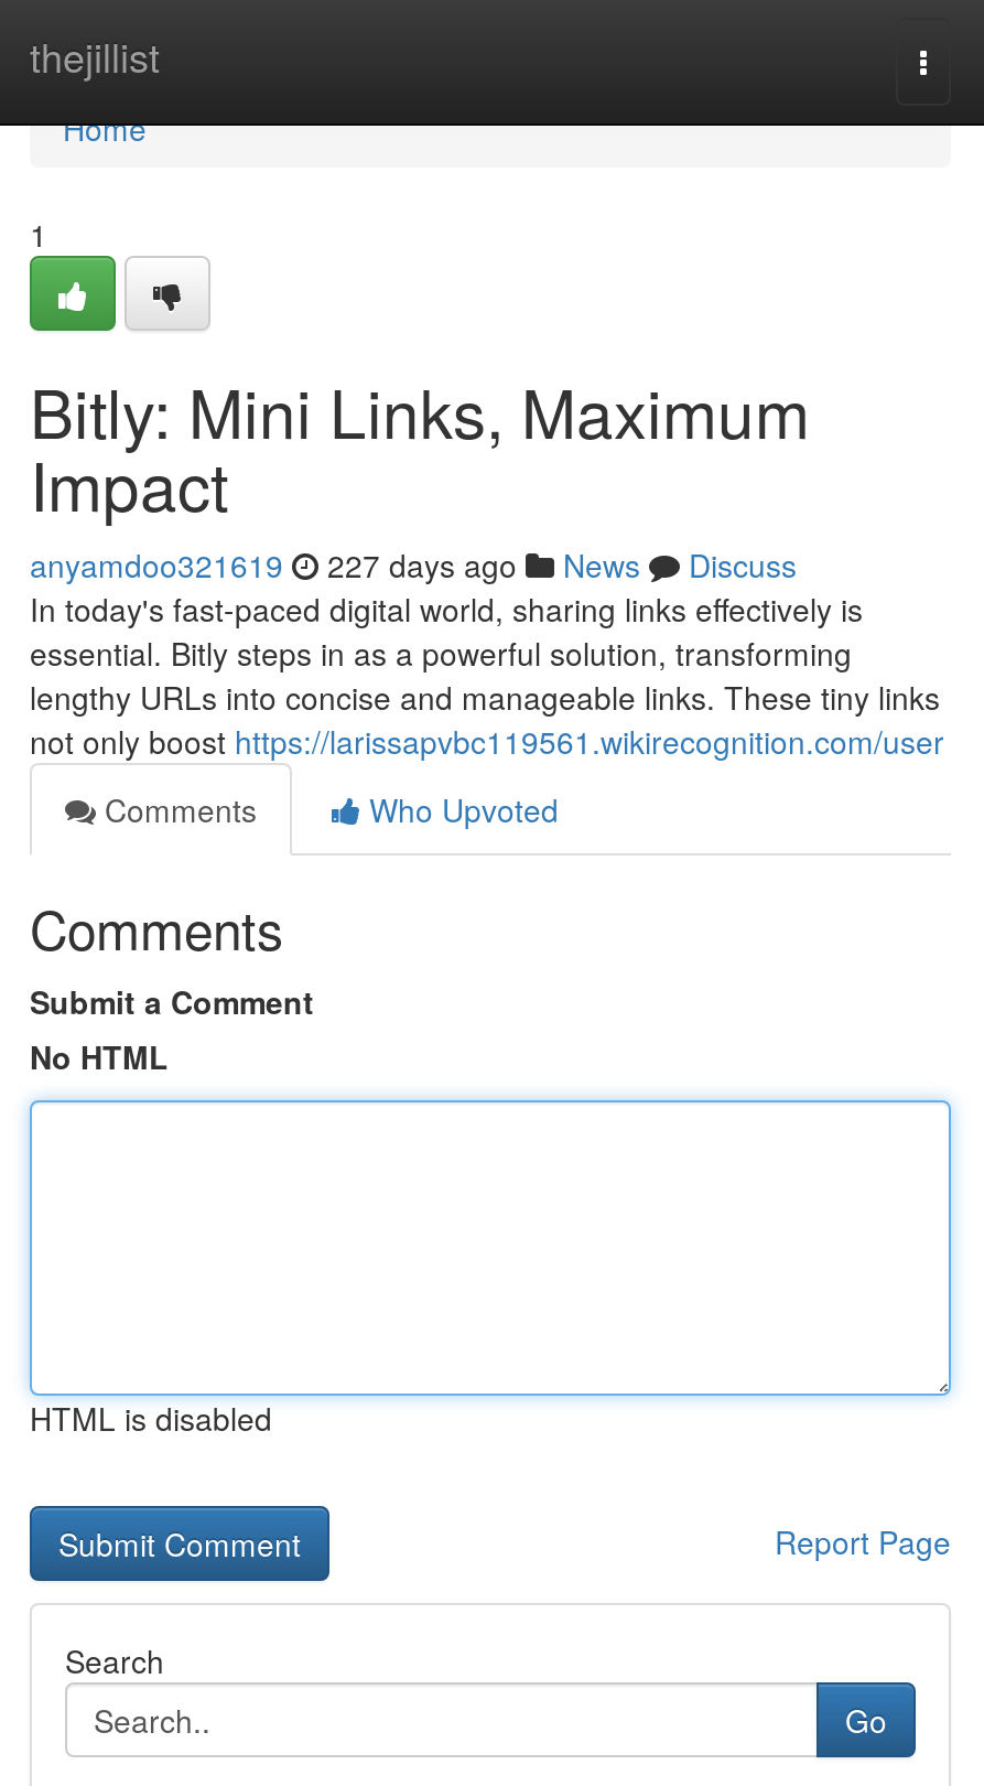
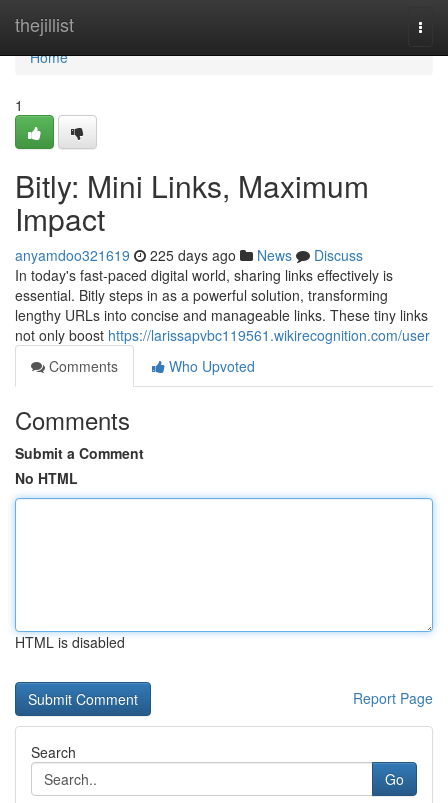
- anyamdoo321619 227 days ago News Discuss
+ anyamdoo321619 225 days ago News Discuss
